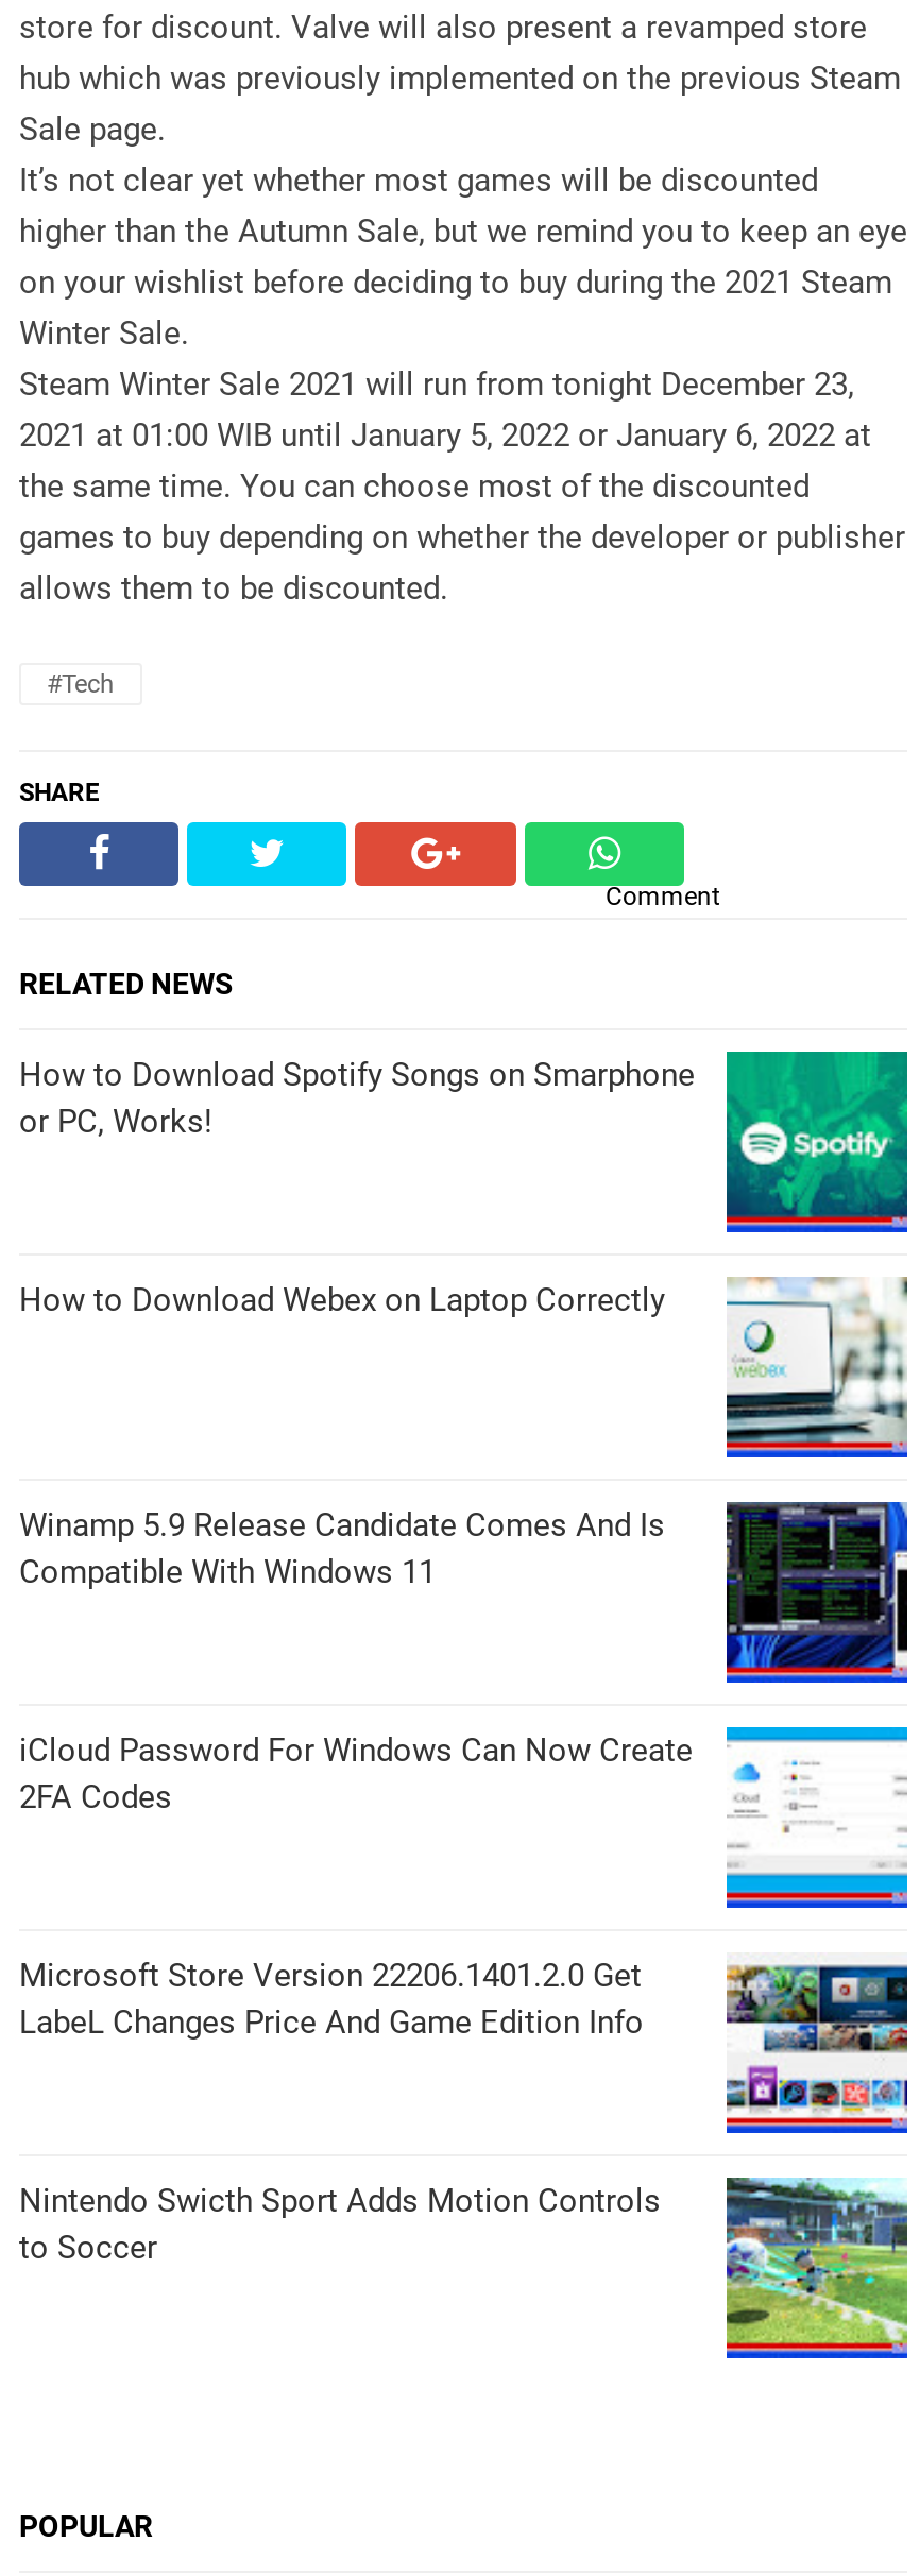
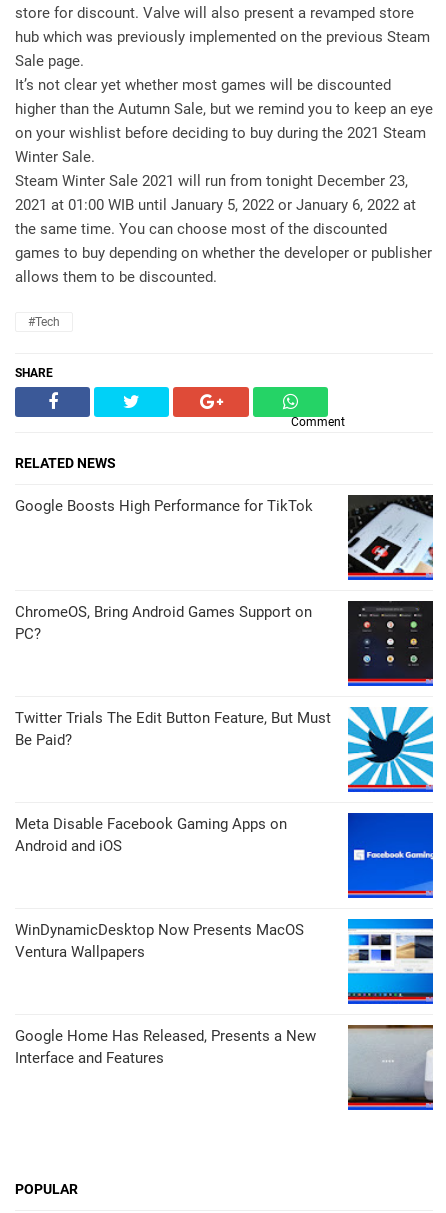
- [image]
- How to Download Spotify Songs on Smarphone
- or PC, Works!
+ [image]
+ Google Boosts High Performance for TikTok

- [image]
- How to Download Webex on Laptop Correctly
+ [image]
+ ChromeOS, Bring Android Games Support on
+ PC?

- [image]
- Winamp 5.9 Release Candidate Comes And Is
- Compatible With Windows 11
+ [image]
+ Twitter Trials The Edit Button Feature, But Must
+ Be Paid?

- iCloud Password For Windows Can Now Create
- 2FA Codes
+ Meta Disable Facebook Gaming Apps on
+ Android and iOS

- [image]
+ [image]

- Microsoft Store Version 22206.1401.2.0 Get
- LabeL Changes Price And Game Edition Info
+ WinDynamicDesktop Now Presents MacOS
+ Ventura Wallpapers

- [image]
+ [image]

- [image]
- Nintendo Swicth Sport Adds Motion Controls
- to Soccer
+ [image]
+ Google Home Has Released, Presents a New
+ Interface and Features
